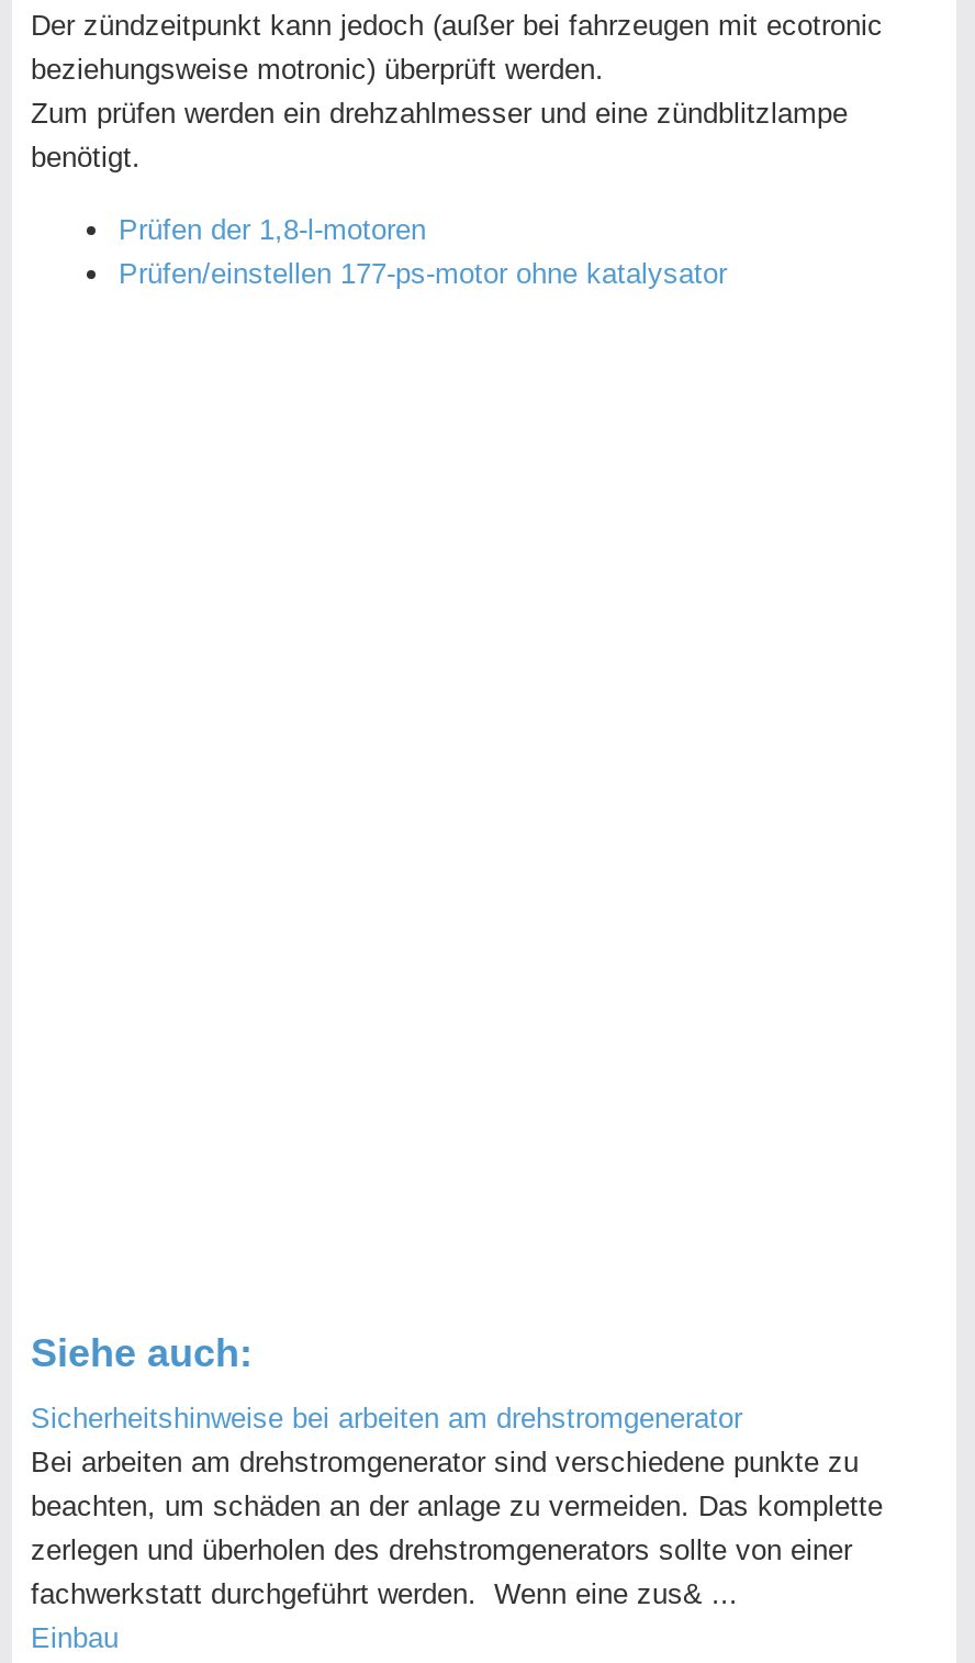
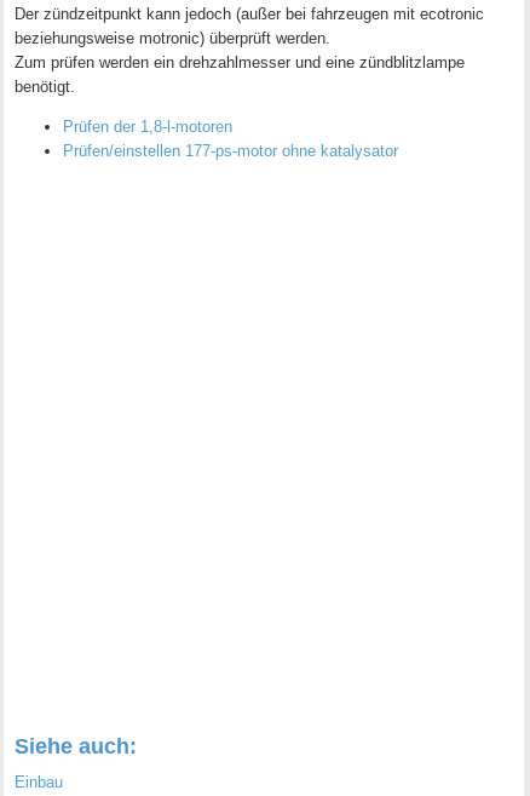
- Sicherheitshinweise bei arbeiten am drehstromgenerator
- Bei arbeiten am drehstromgenerator sind verschiedene punkte zu
- beachten, um schäden an der anlage zu vermeiden. Das komplette
- zerlegen und überholen des drehstromgenerators sollte von einer
- fachwerkstatt durchgeführt werden. Wenn eine zus& ...
